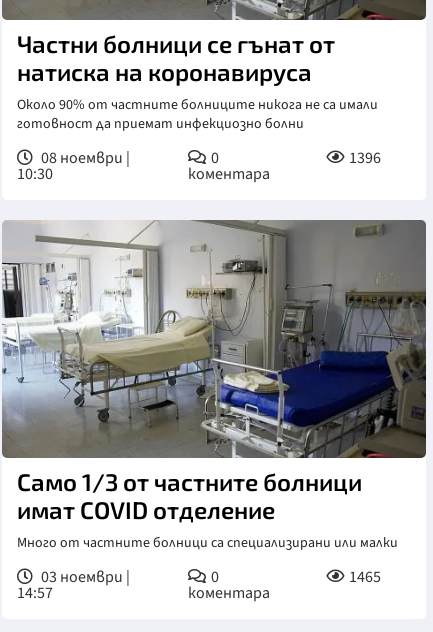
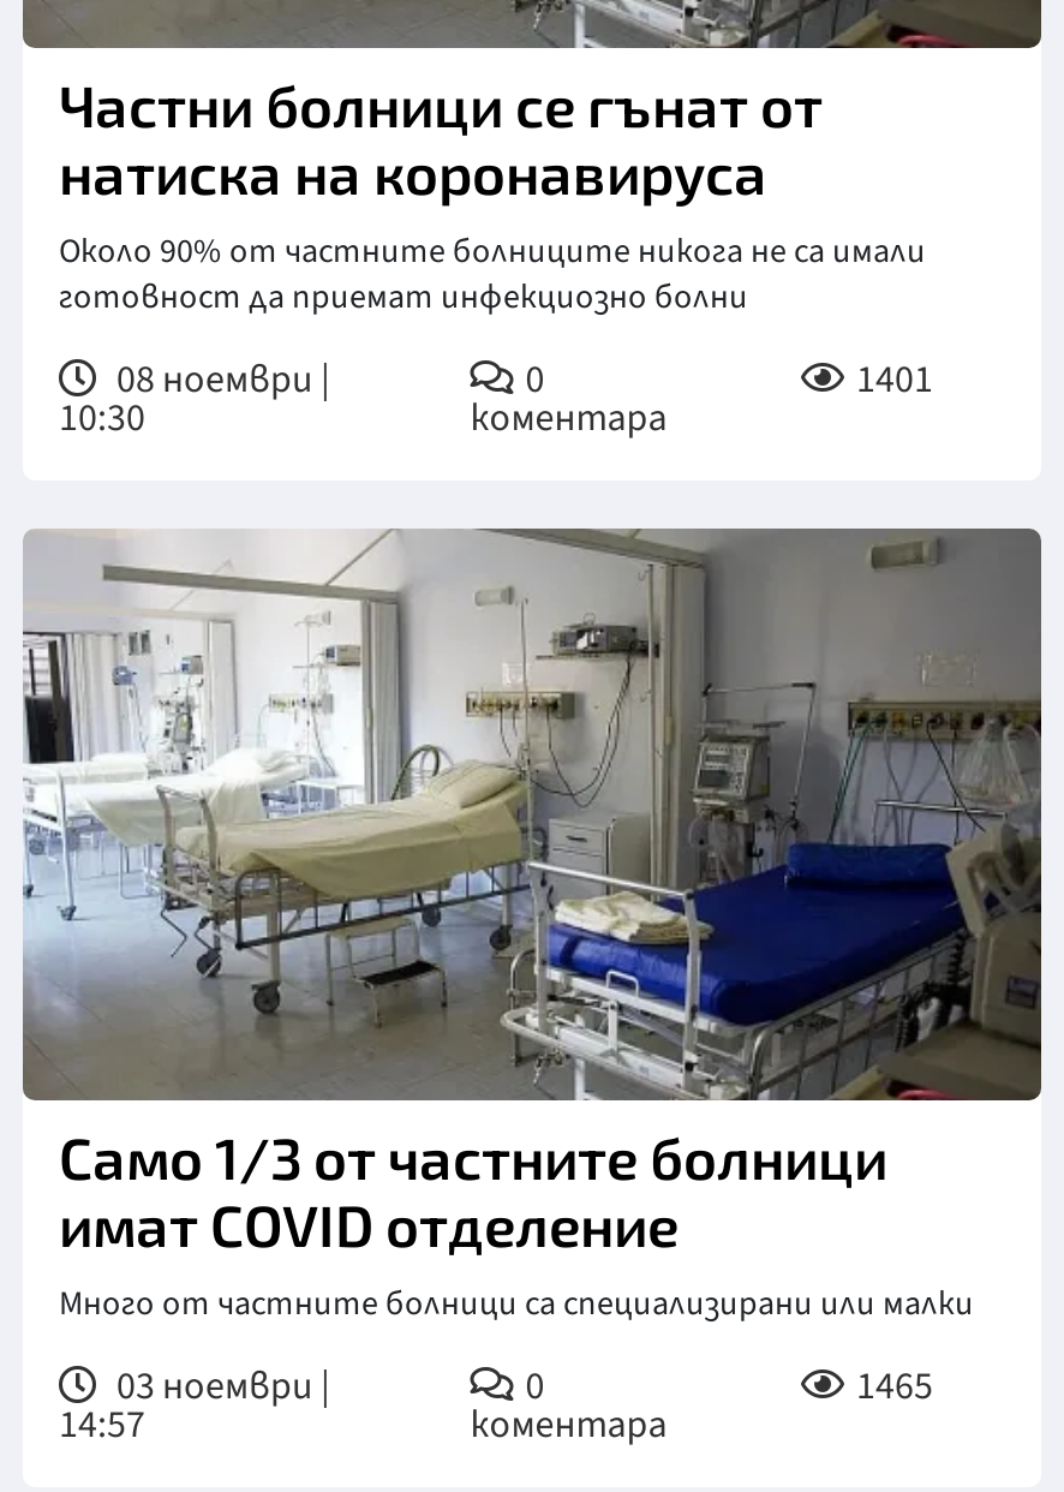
- 1396
+ 1401
